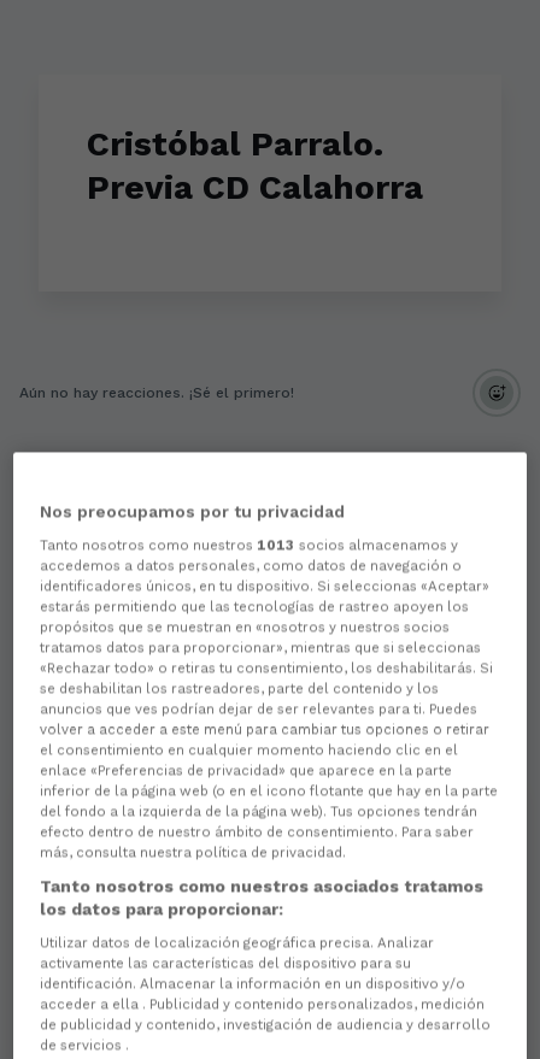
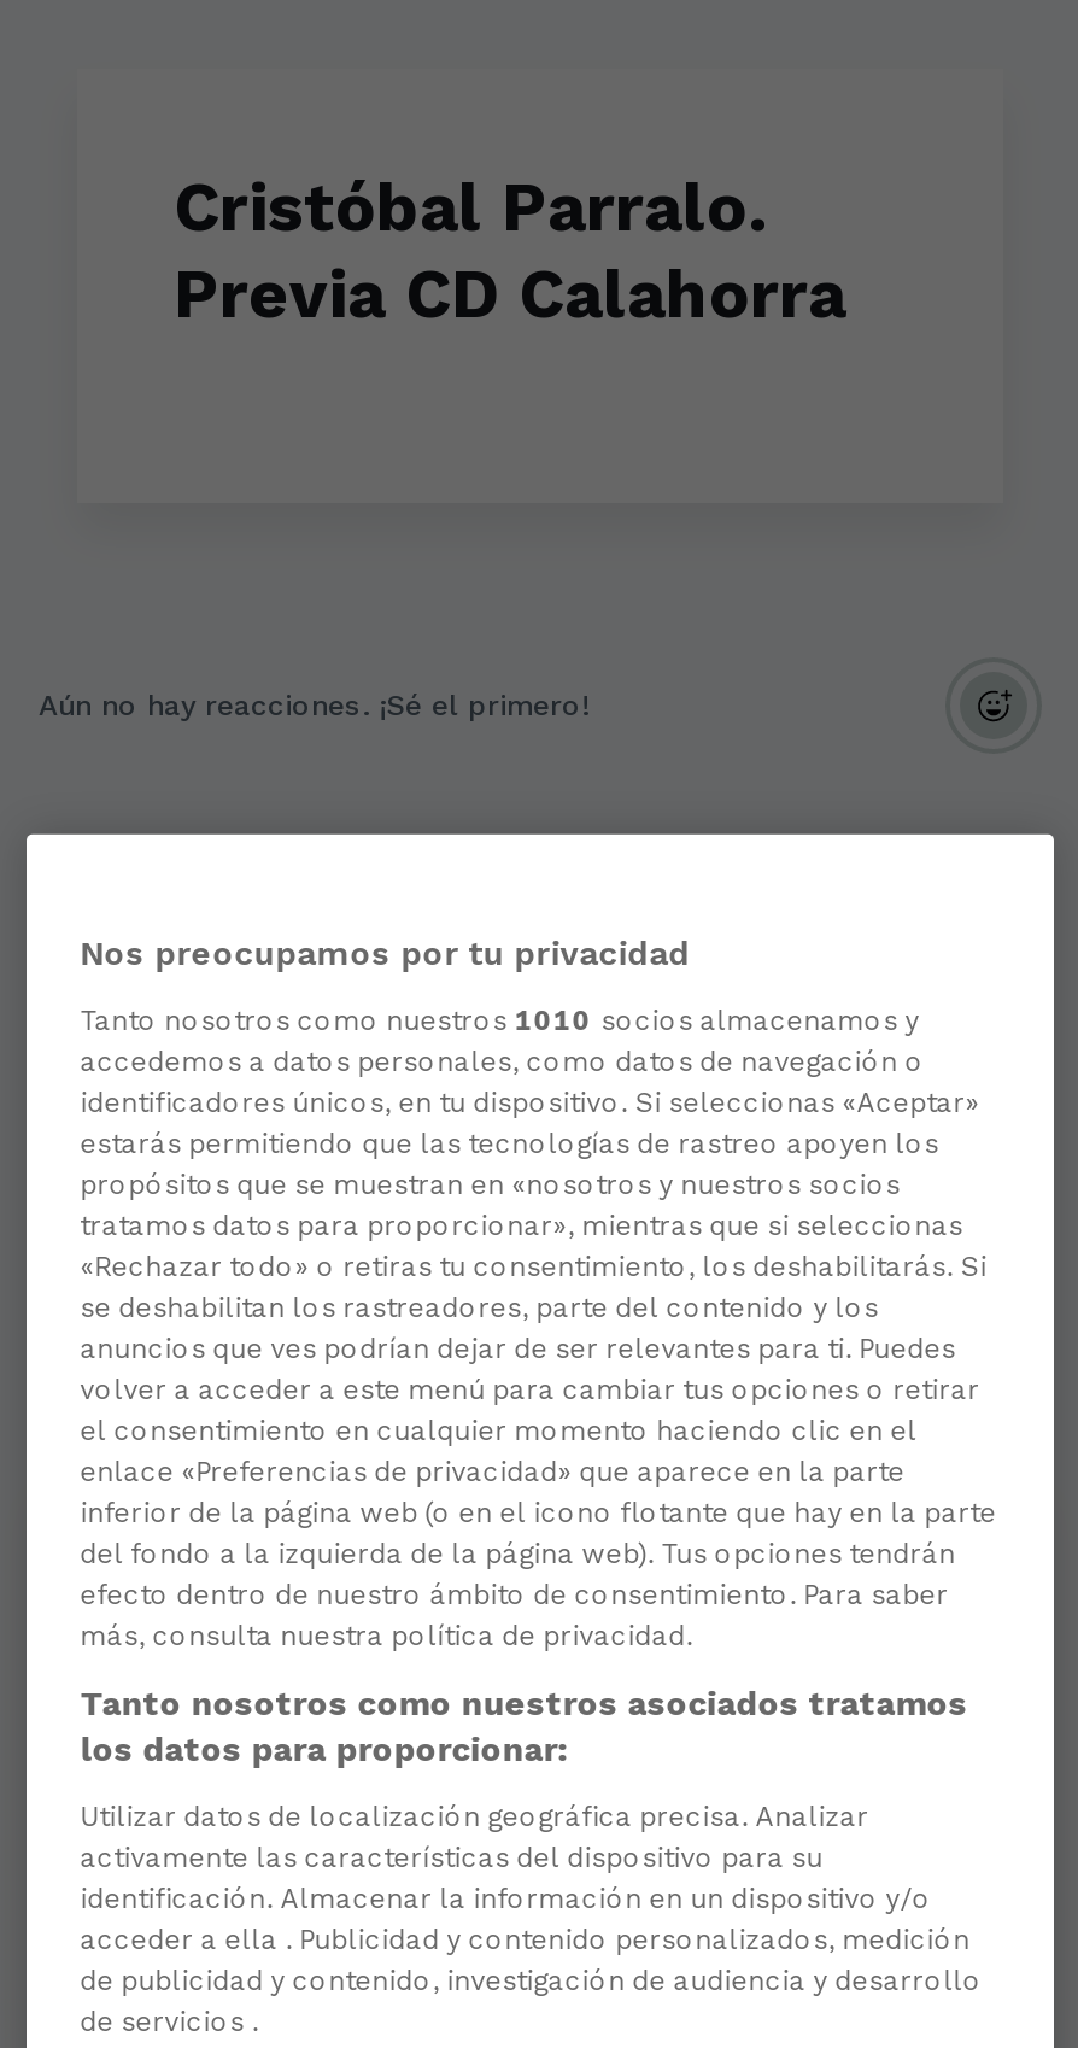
- Tanto nosotros como nuestros 1013 socios almacenamos y
+ Tanto nosotros como nuestros 1010 socios almacenamos y
